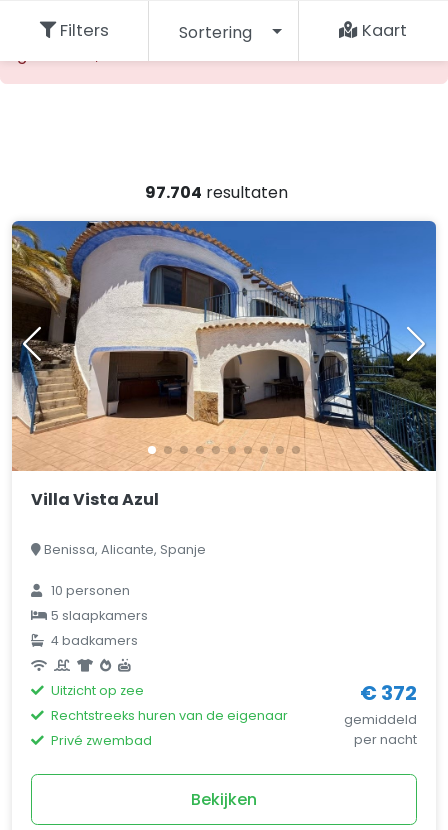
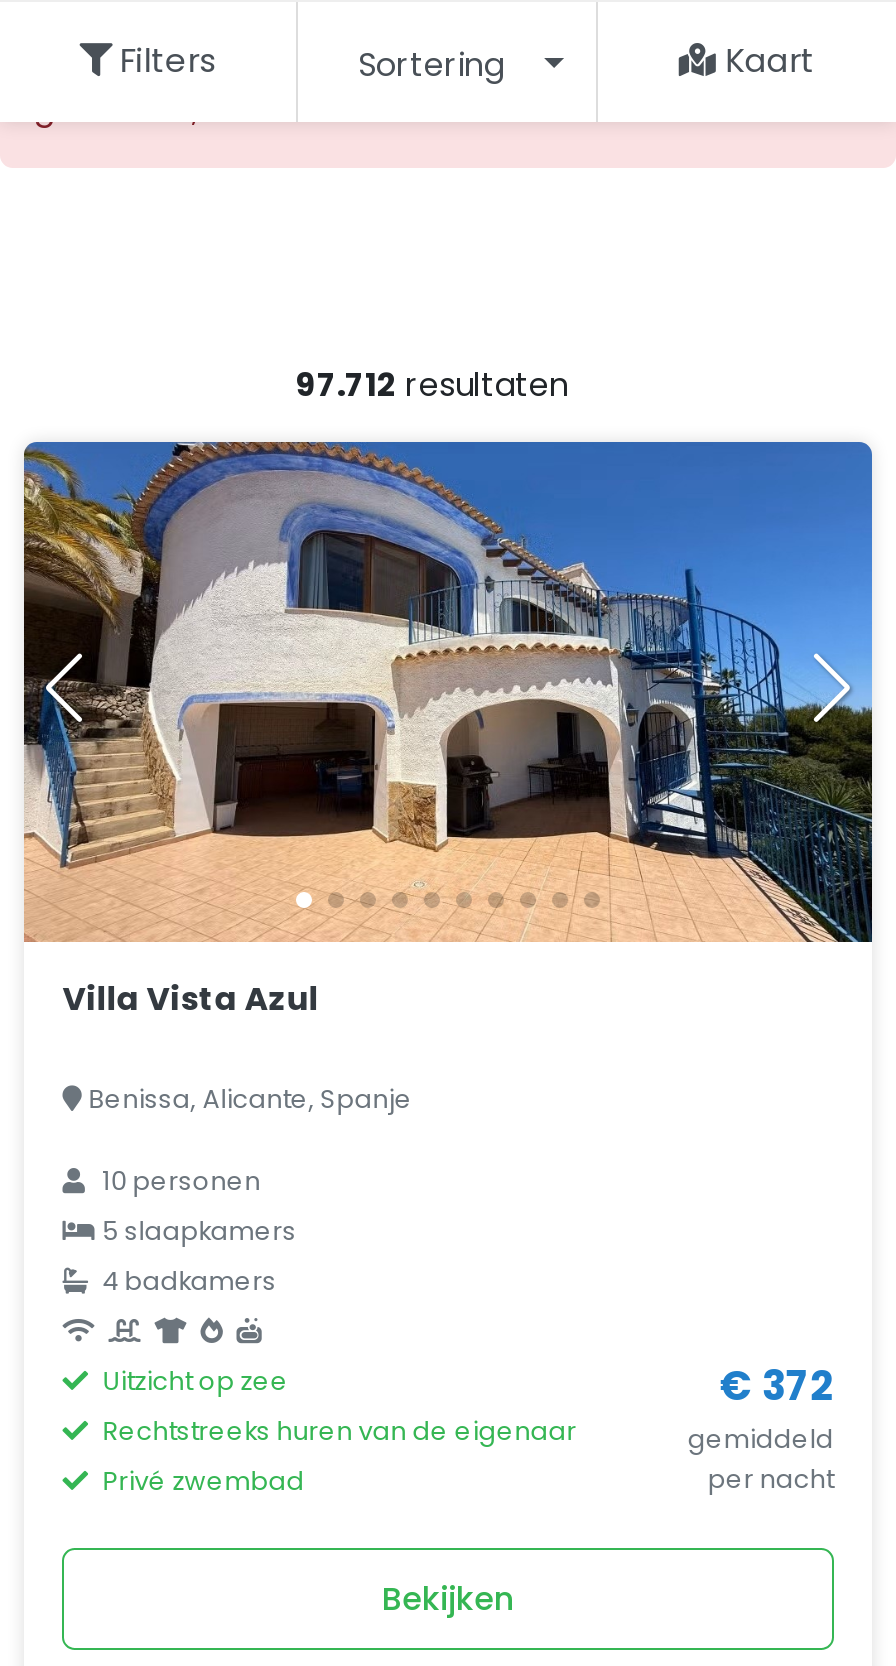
- 97.704 resultaten
+ 97.712 resultaten
